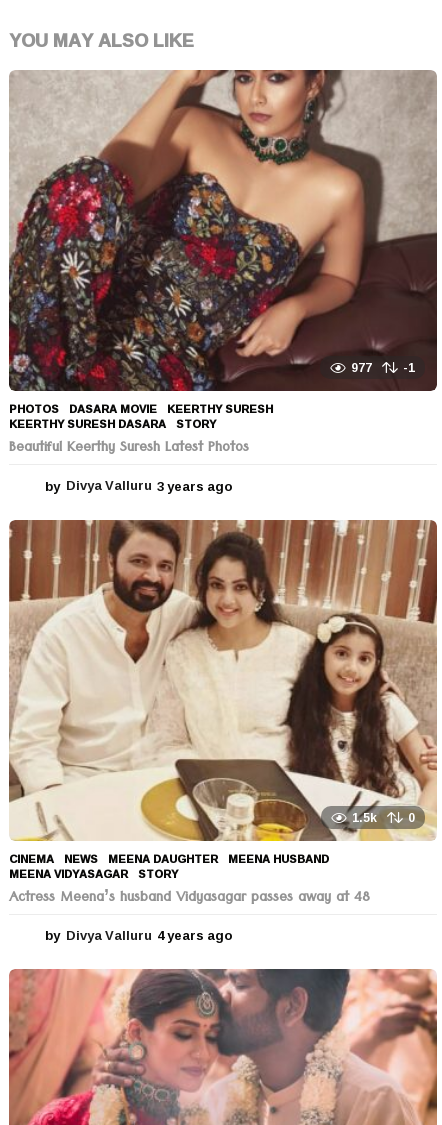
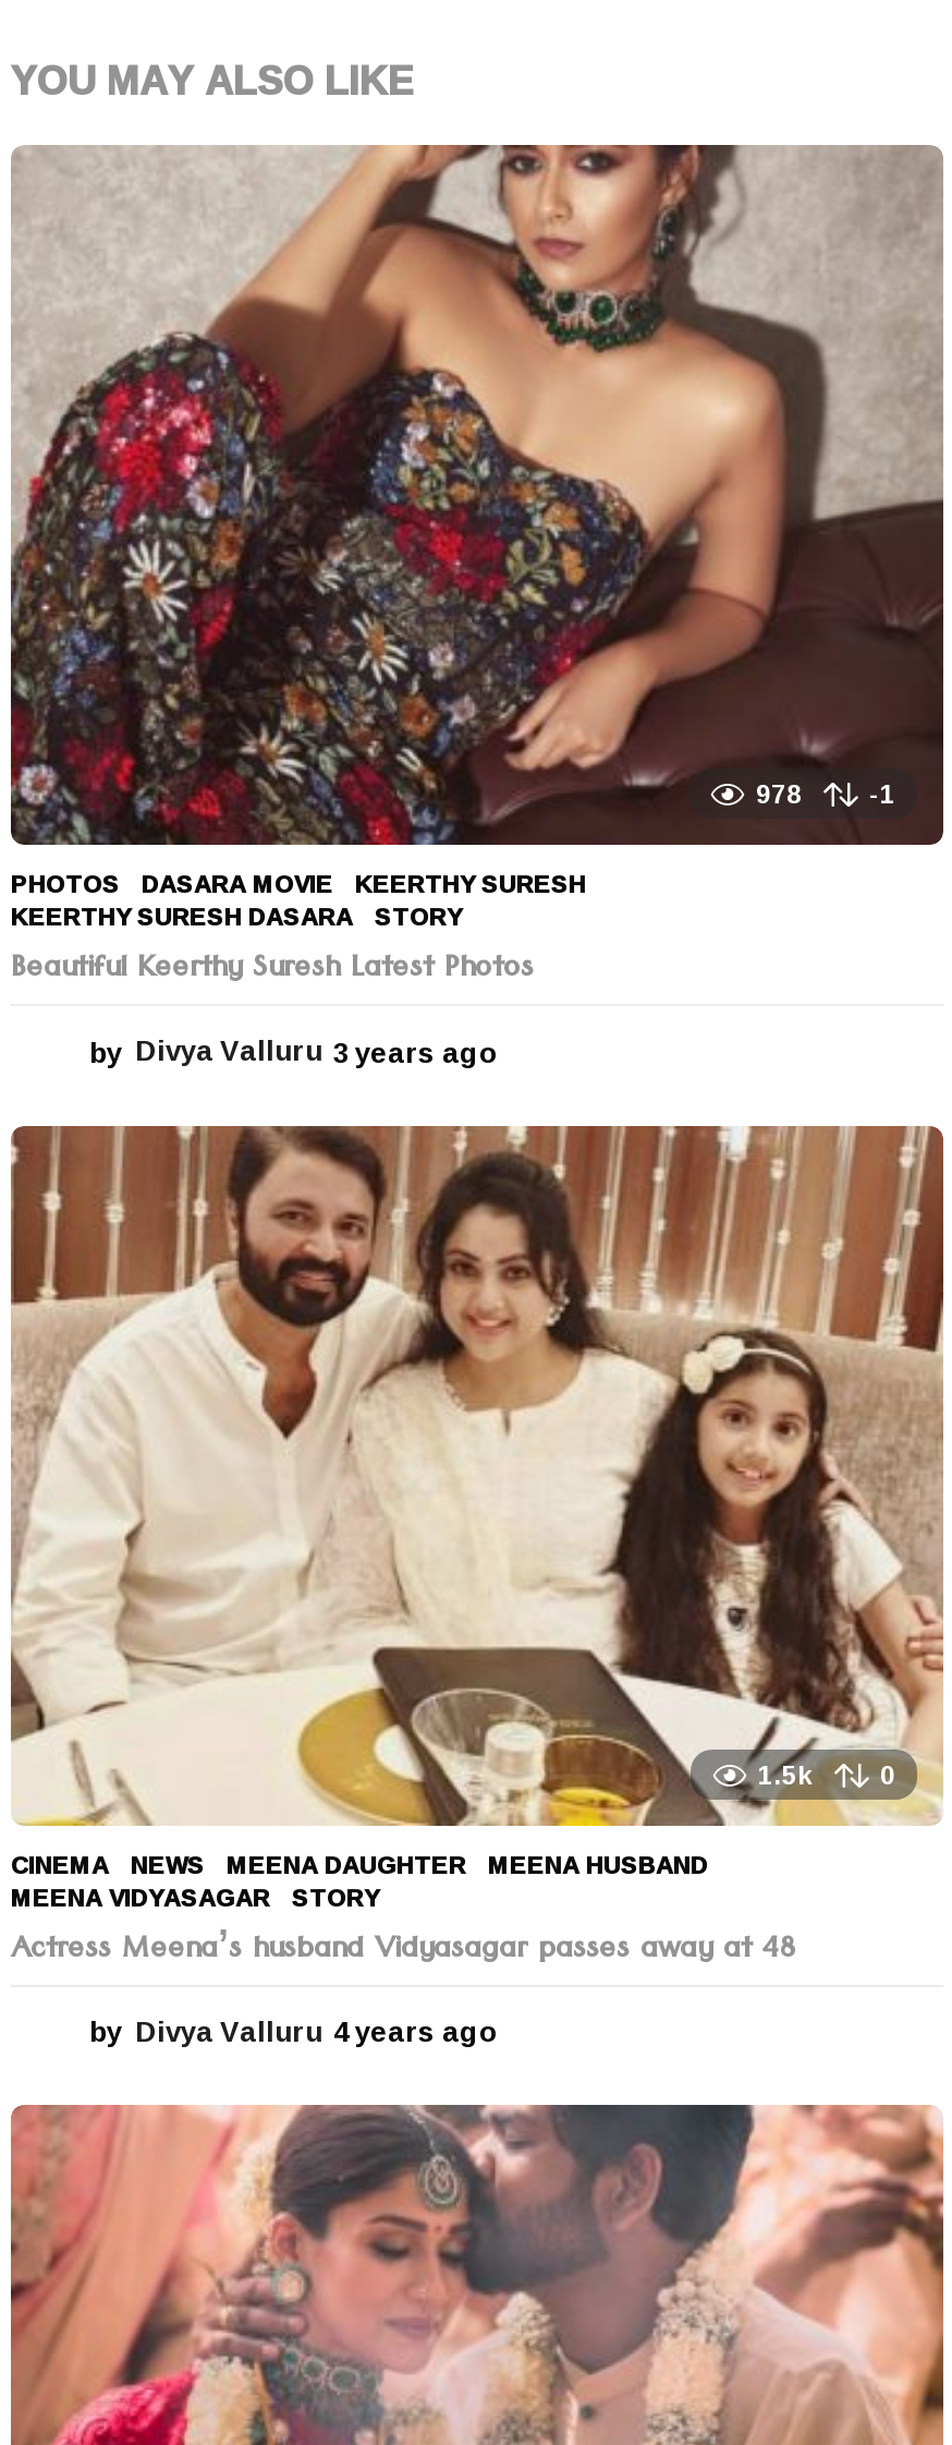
- 977 -1
+ 978 -1
